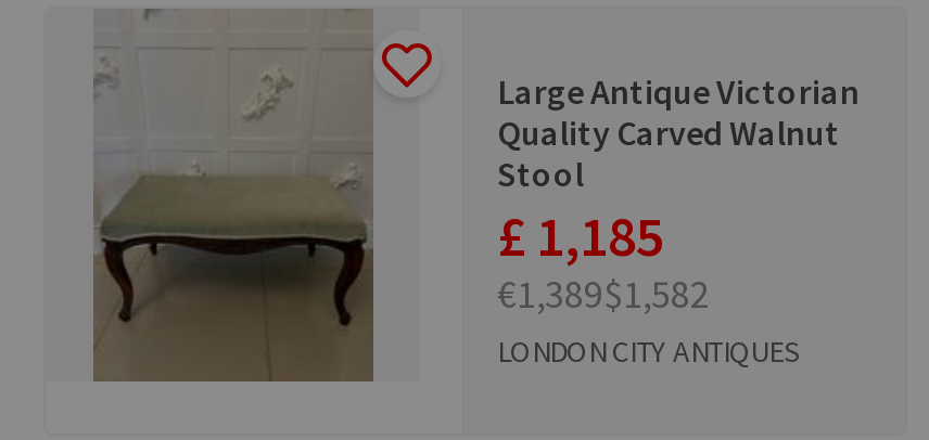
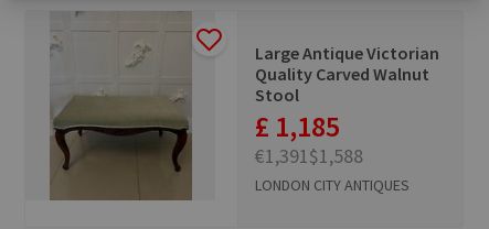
- €1,389$1,582
+ €1,391$1,588
